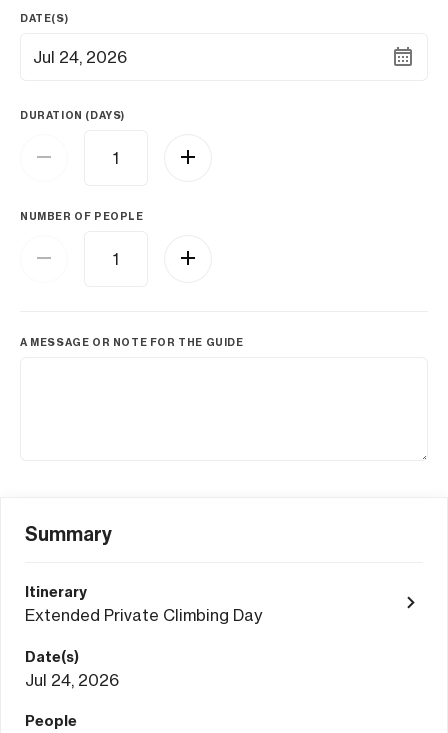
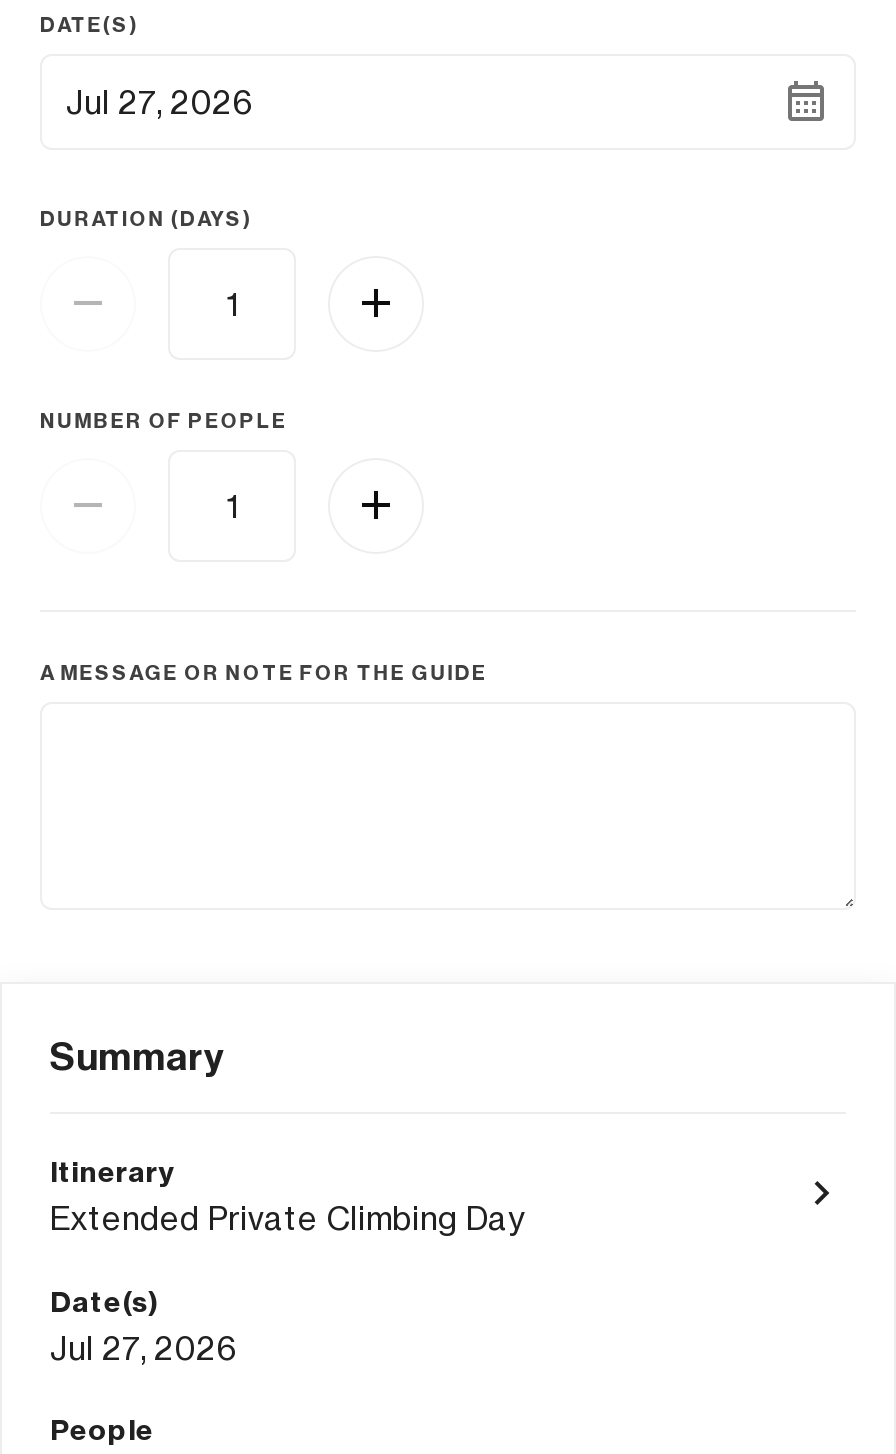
- Jul 24, 2026
+ Jul 27, 2026

- Jul 24, 2026
+ Jul 27, 2026
